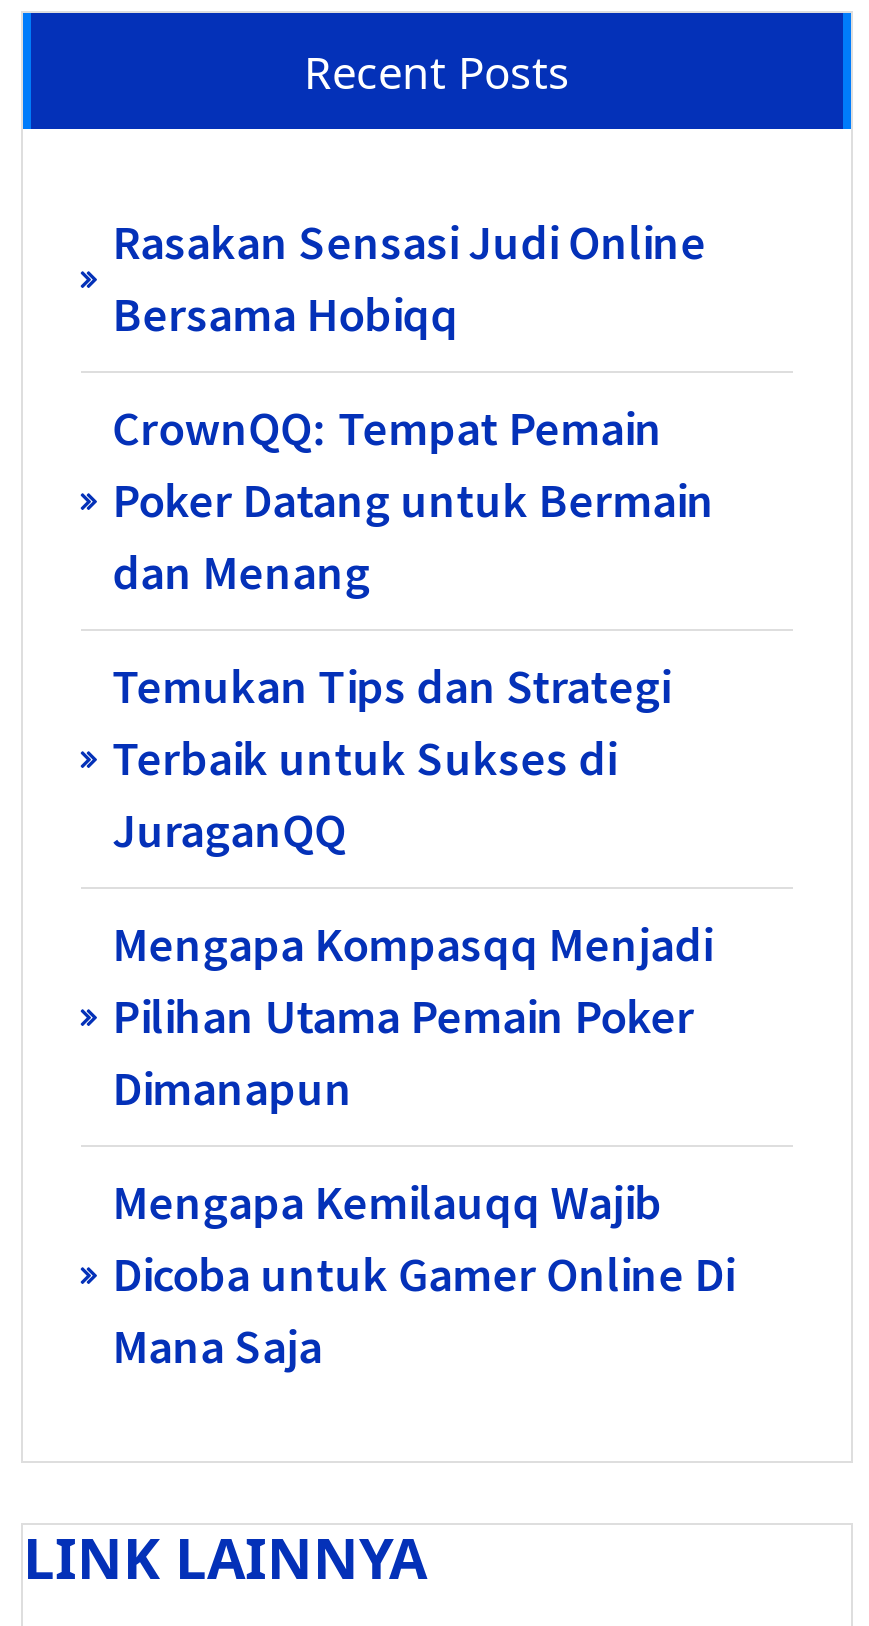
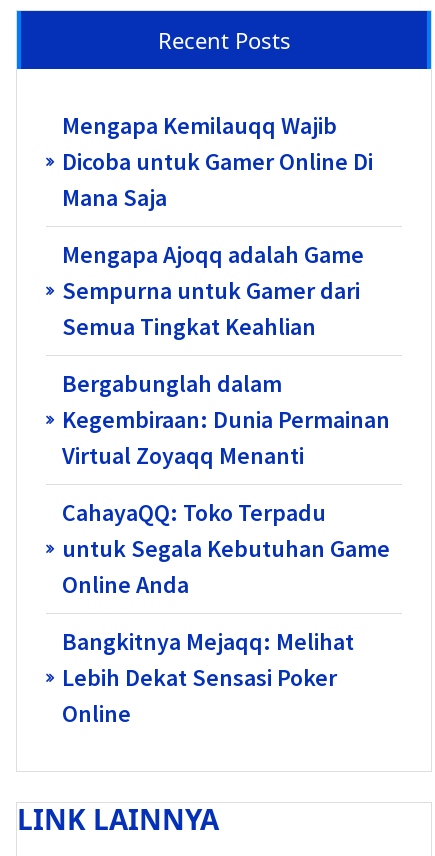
- Rasakan Sensasi Judi Online
- Bersama Hobiqq
- CrownQQ: Tempat Pemain
- Poker Datang untuk Bermain
- dan Menang
- Temukan Tips dan Strategi
- Terbaik untuk Sukses di
- JuraganQQ
- Mengapa Kompasqq Menjadi
- Pilihan Utama Pemain Poker
- Dimanapun

moved up: Mengapa Kemilauqq Wajib | Dicoba untuk Gamer Online Di | Mana Saja

+ Mengapa Ajoqq adalah Game
+ Sempurna untuk Gamer dari
+ Semua Tingkat Keahlian
+ Bergabunglah dalam
+ Kegembiraan: Dunia Permainan
+ Virtual Zoyaqq Menanti
+ CahayaQQ: Toko Terpadu
+ untuk Segala Kebutuhan Game
+ Online Anda
+ Bangkitnya Mejaqq: Melihat
+ Lebih Dekat Sensasi Poker
+ Online
